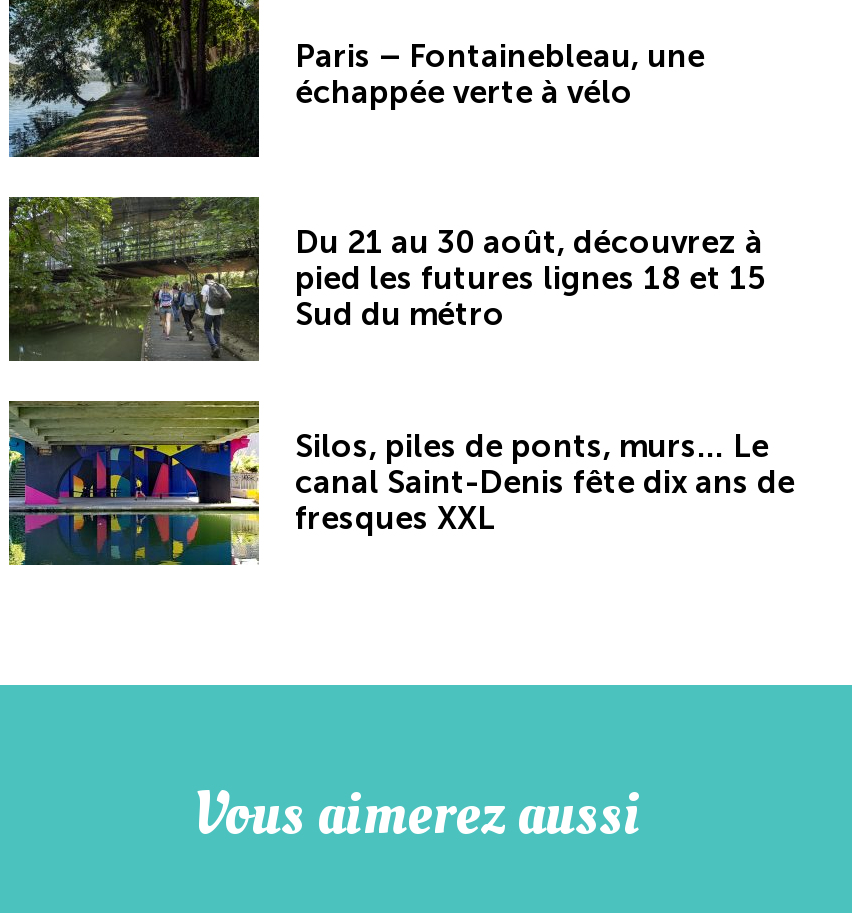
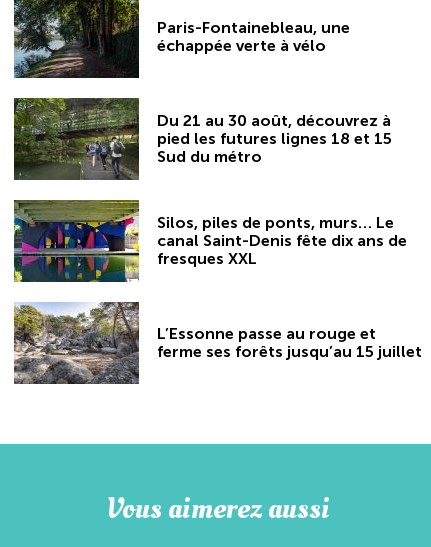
- Paris – Fontainebleau, une
+ Paris-Fontainebleau, une

+ [image]
+ L’Essonne passe au rouge et
+ ferme ses forêts jusqu’au 15 juillet
